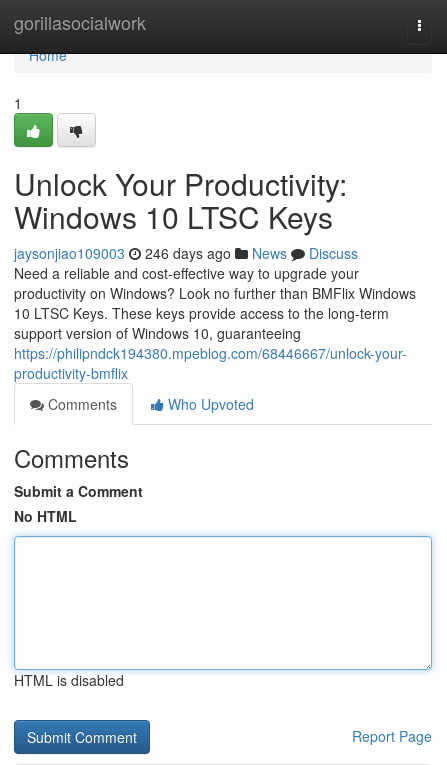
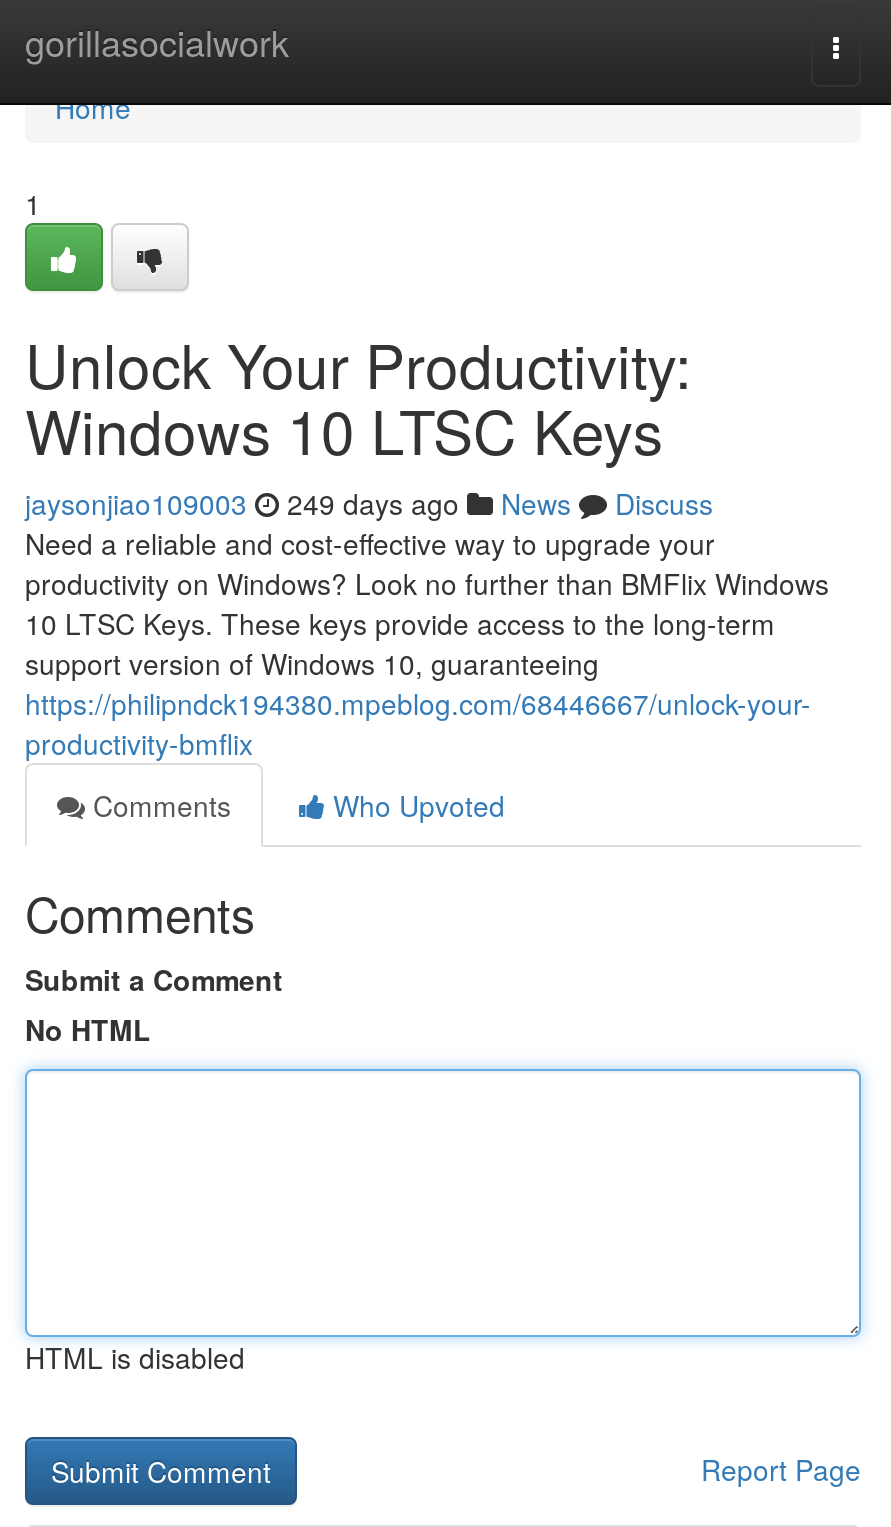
- jaysonjiao109003 246 days ago News Discuss
+ jaysonjiao109003 249 days ago News Discuss
